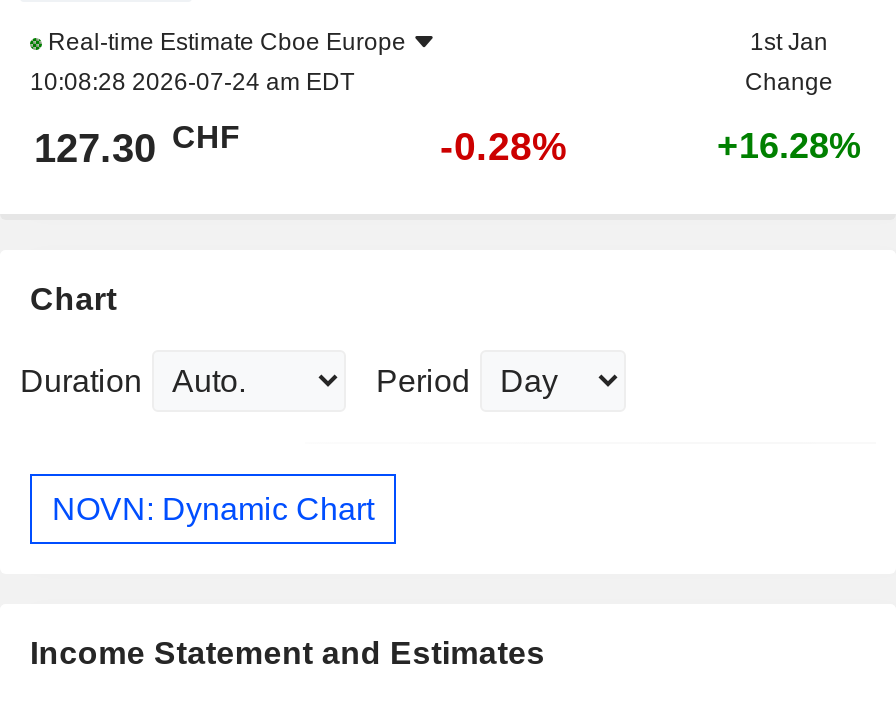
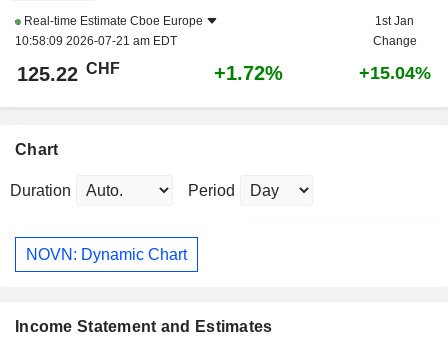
- 10:08:28 2026-07-24 am EDT
+ 10:58:09 2026-07-21 am EDT

- 127.30 CHF
+ 125.22 CHF

- -0.28%
+ +1.72%

- +16.28%
+ +15.04%
